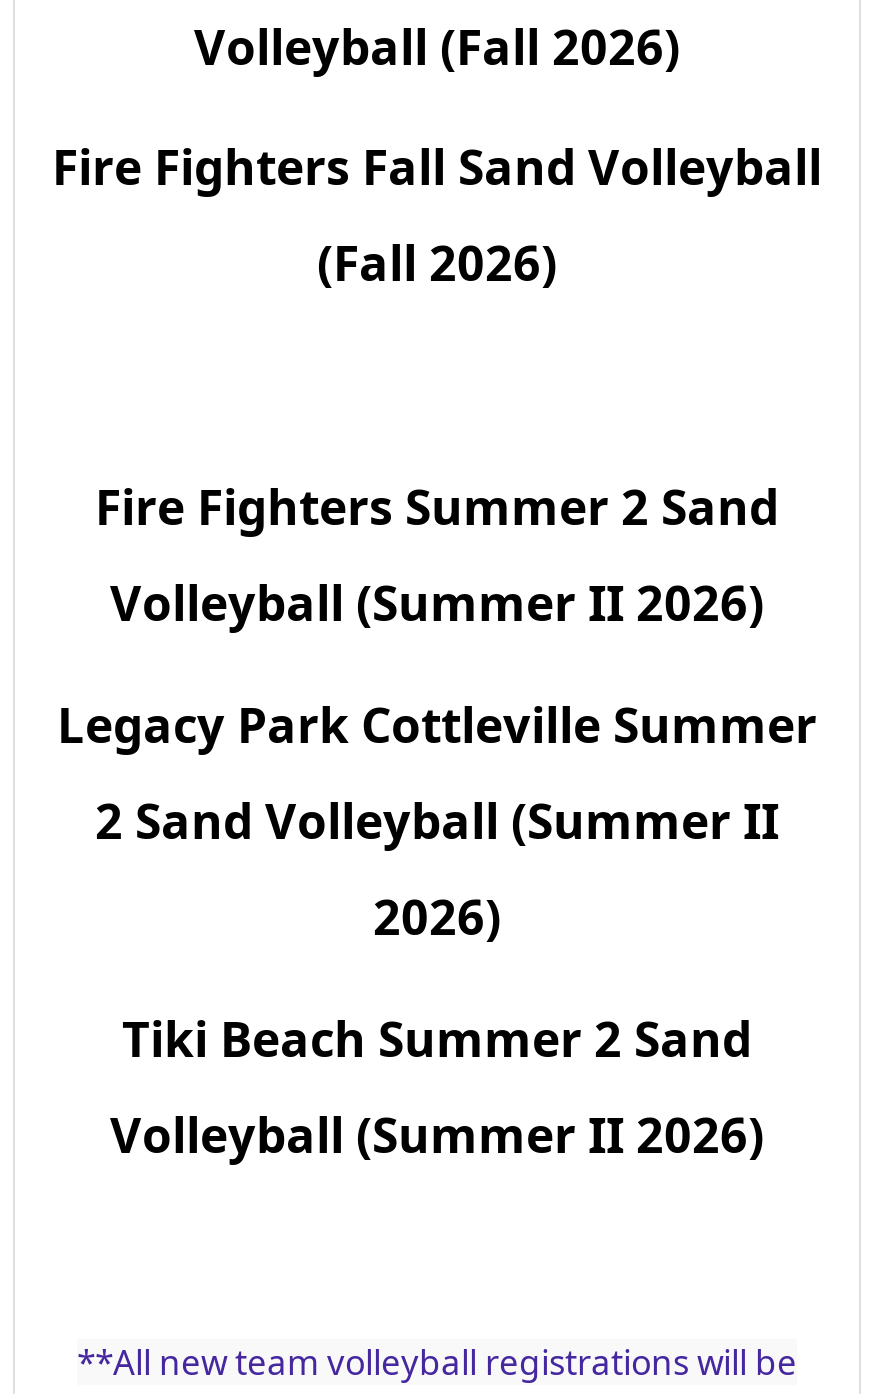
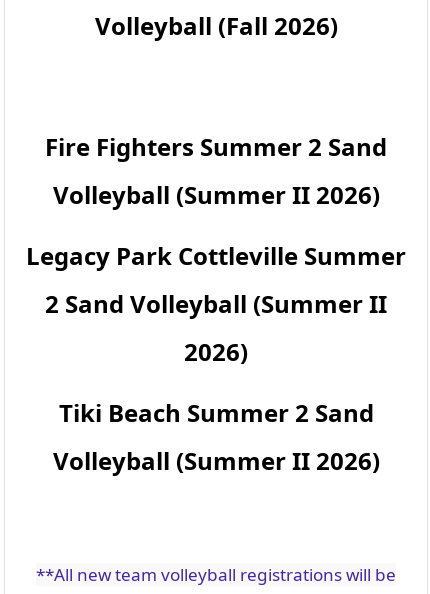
- Fire Fighters Fall Sand Volleyball
- (Fall 2026)
